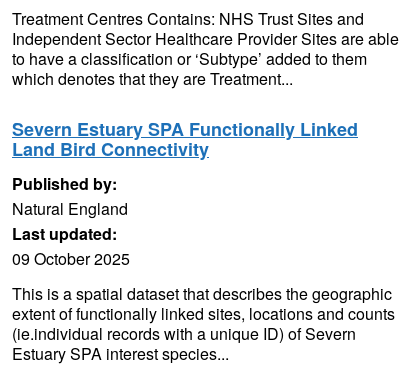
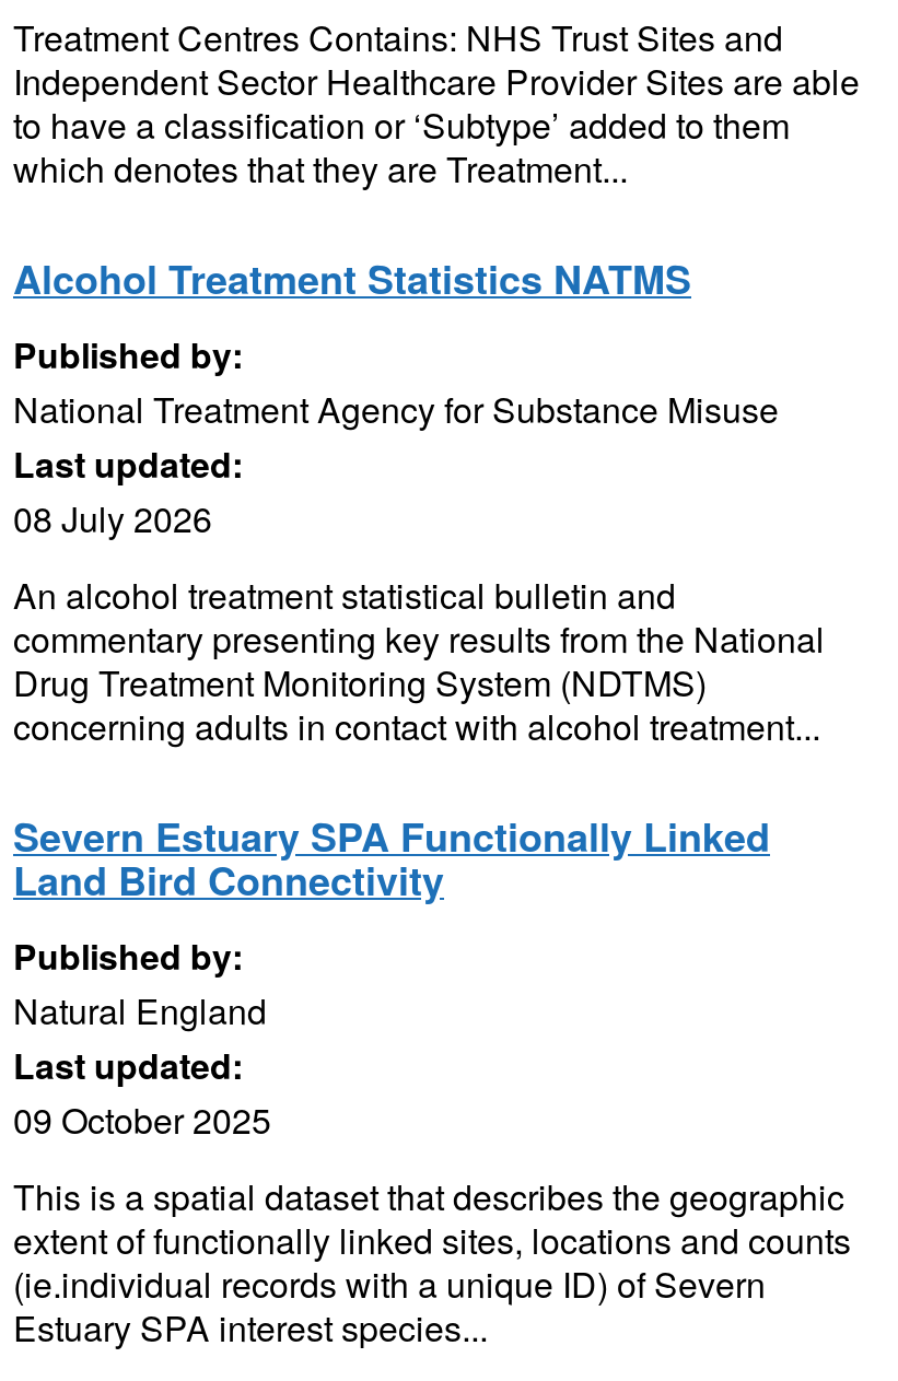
+ Alcohol Treatment Statistics NATMS
+ Published by:
+ National Treatment Agency for Substance Misuse
+ Last updated:
+ 08 July 2026
+ An alcohol treatment statistical bulletin and
+ commentary presenting key results from the National
+ Drug Treatment Monitoring System (NDTMS)
+ concerning adults in contact with alcohol treatment...
